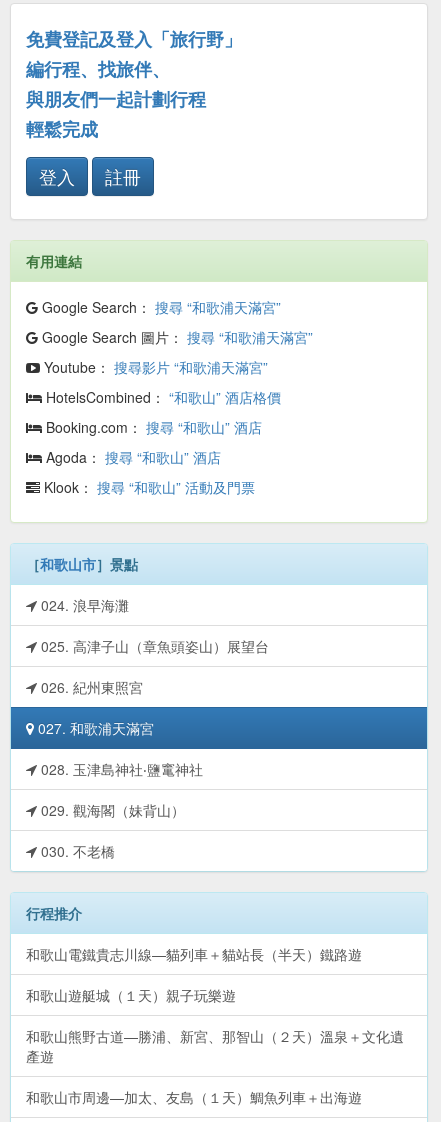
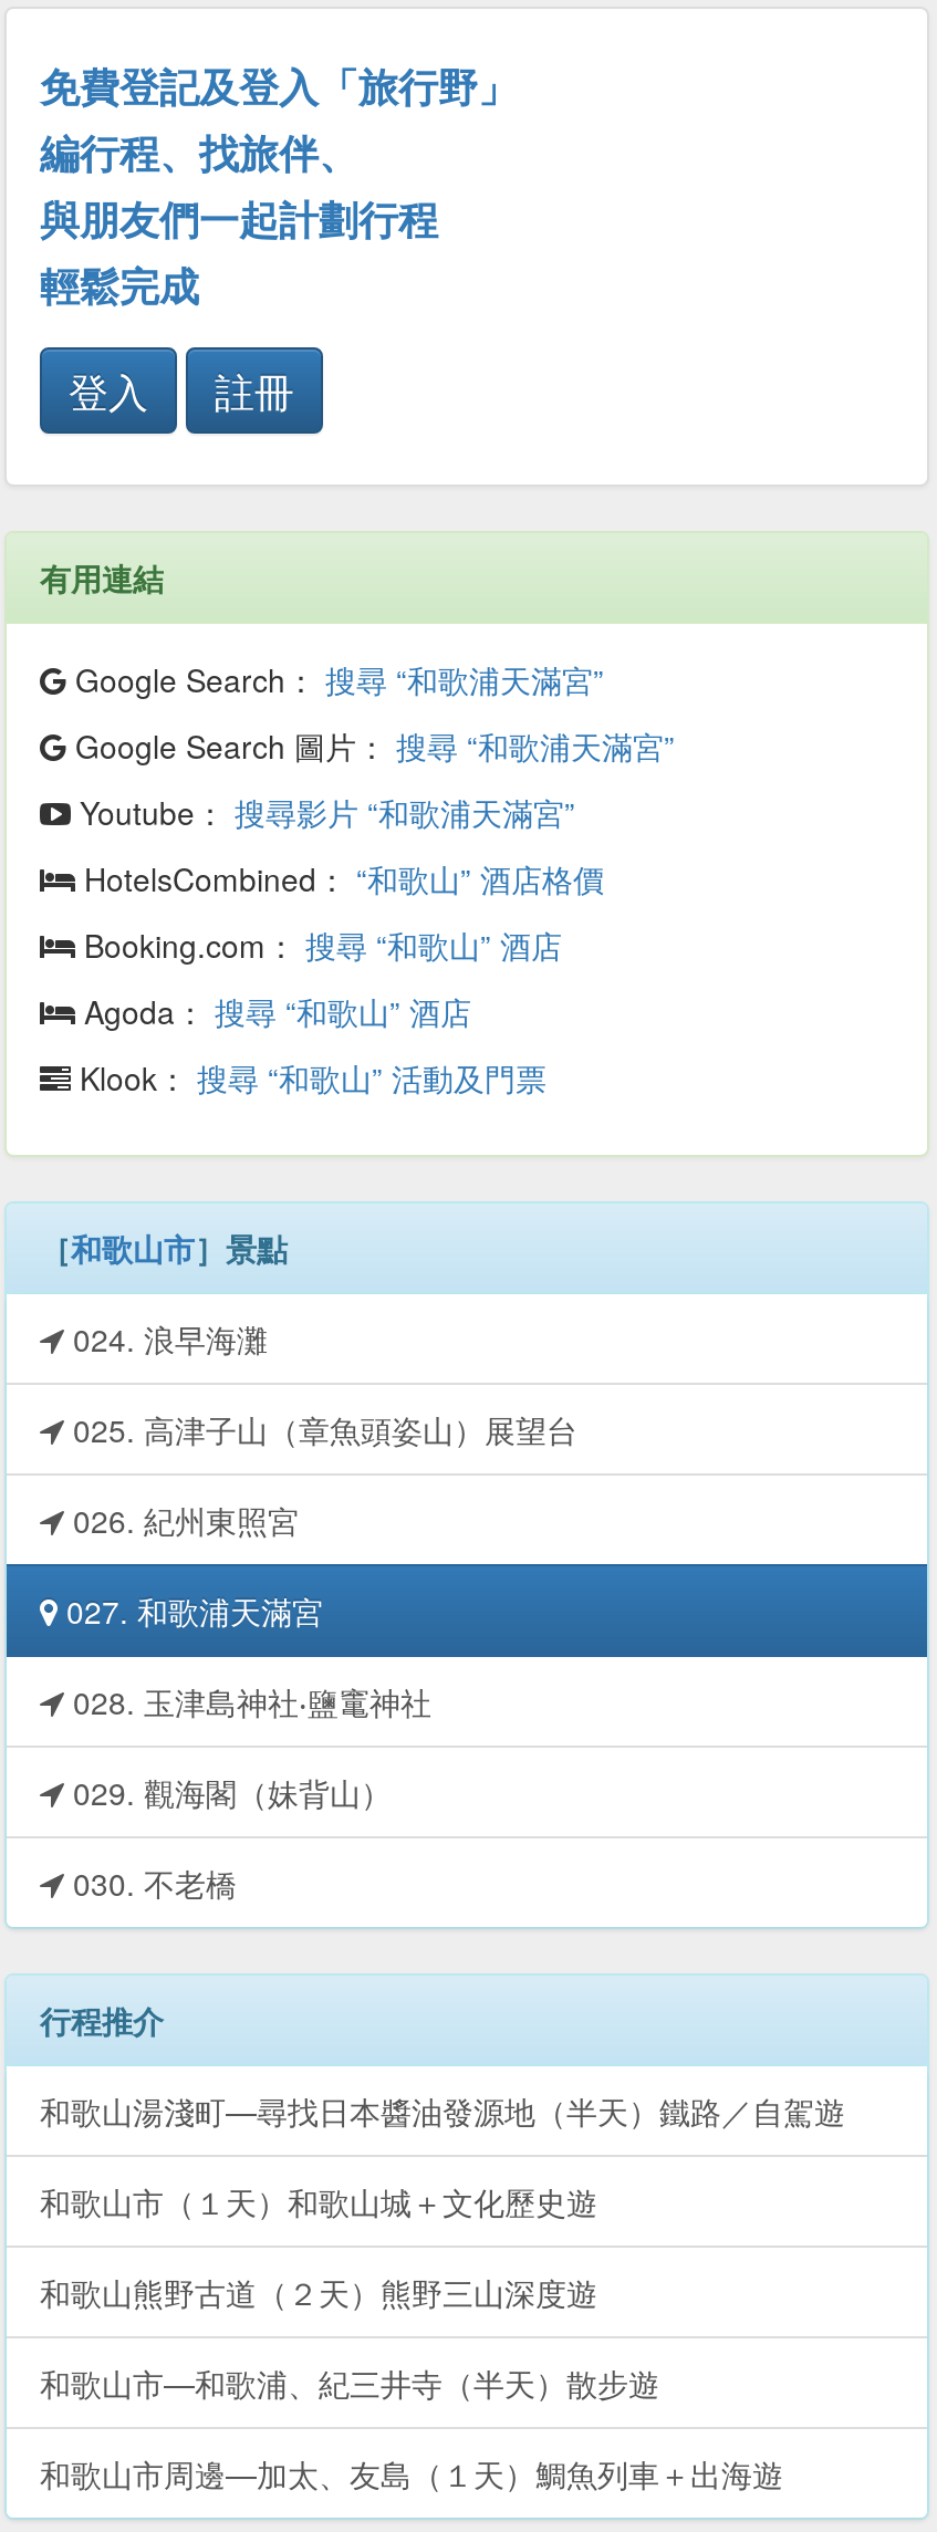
- 和歌山電鐵貴志川線—貓列車＋貓站長（半天）鐵路遊
- 和歌山遊艇城（１天）親子玩樂遊
- 和歌山熊野古道—勝浦、新宮、那智山（２天）溫泉＋文化遺
- 產遊
+ 和歌山湯淺町—尋找日本醬油發源地（半天）鐵路／自駕遊
+ 和歌山市（１天）和歌山城＋文化歷史遊
+ 和歌山熊野古道（２天）熊野三山深度遊
+ 和歌山市—和歌浦、紀三井寺（半天）散步遊
